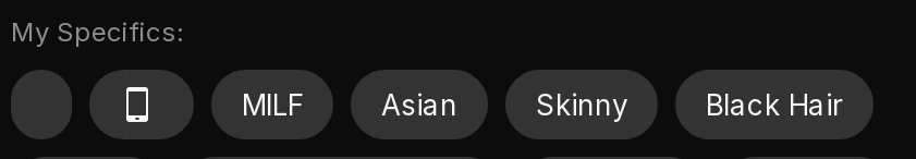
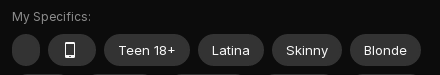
- MILF
- Asian
+ Teen 18+
+ Latina

- Black Hair
+ Blonde
